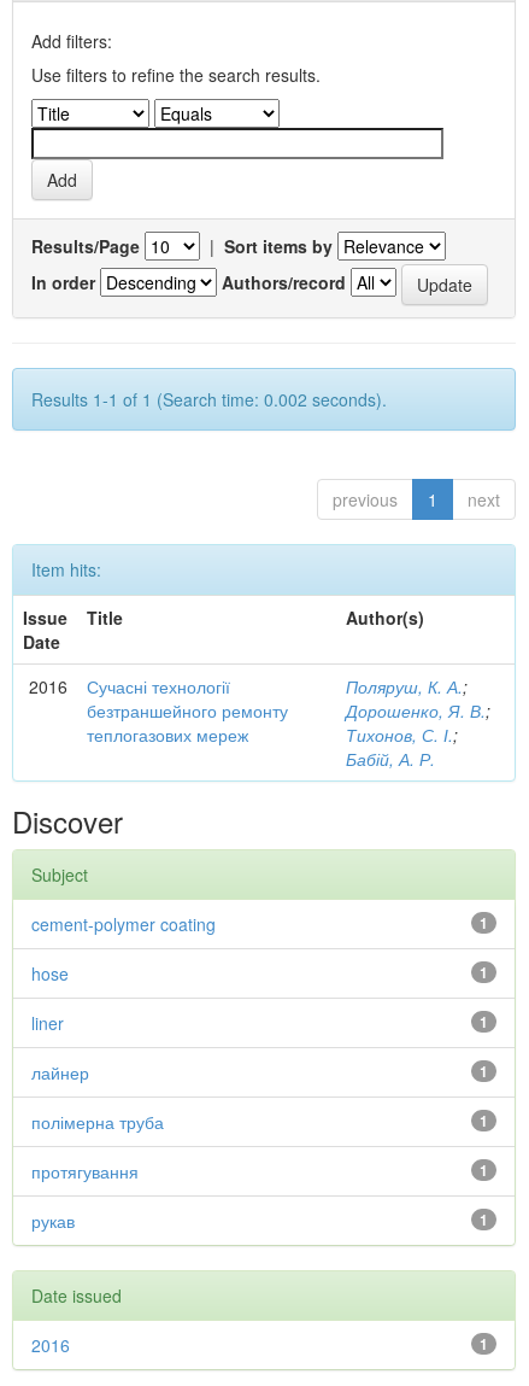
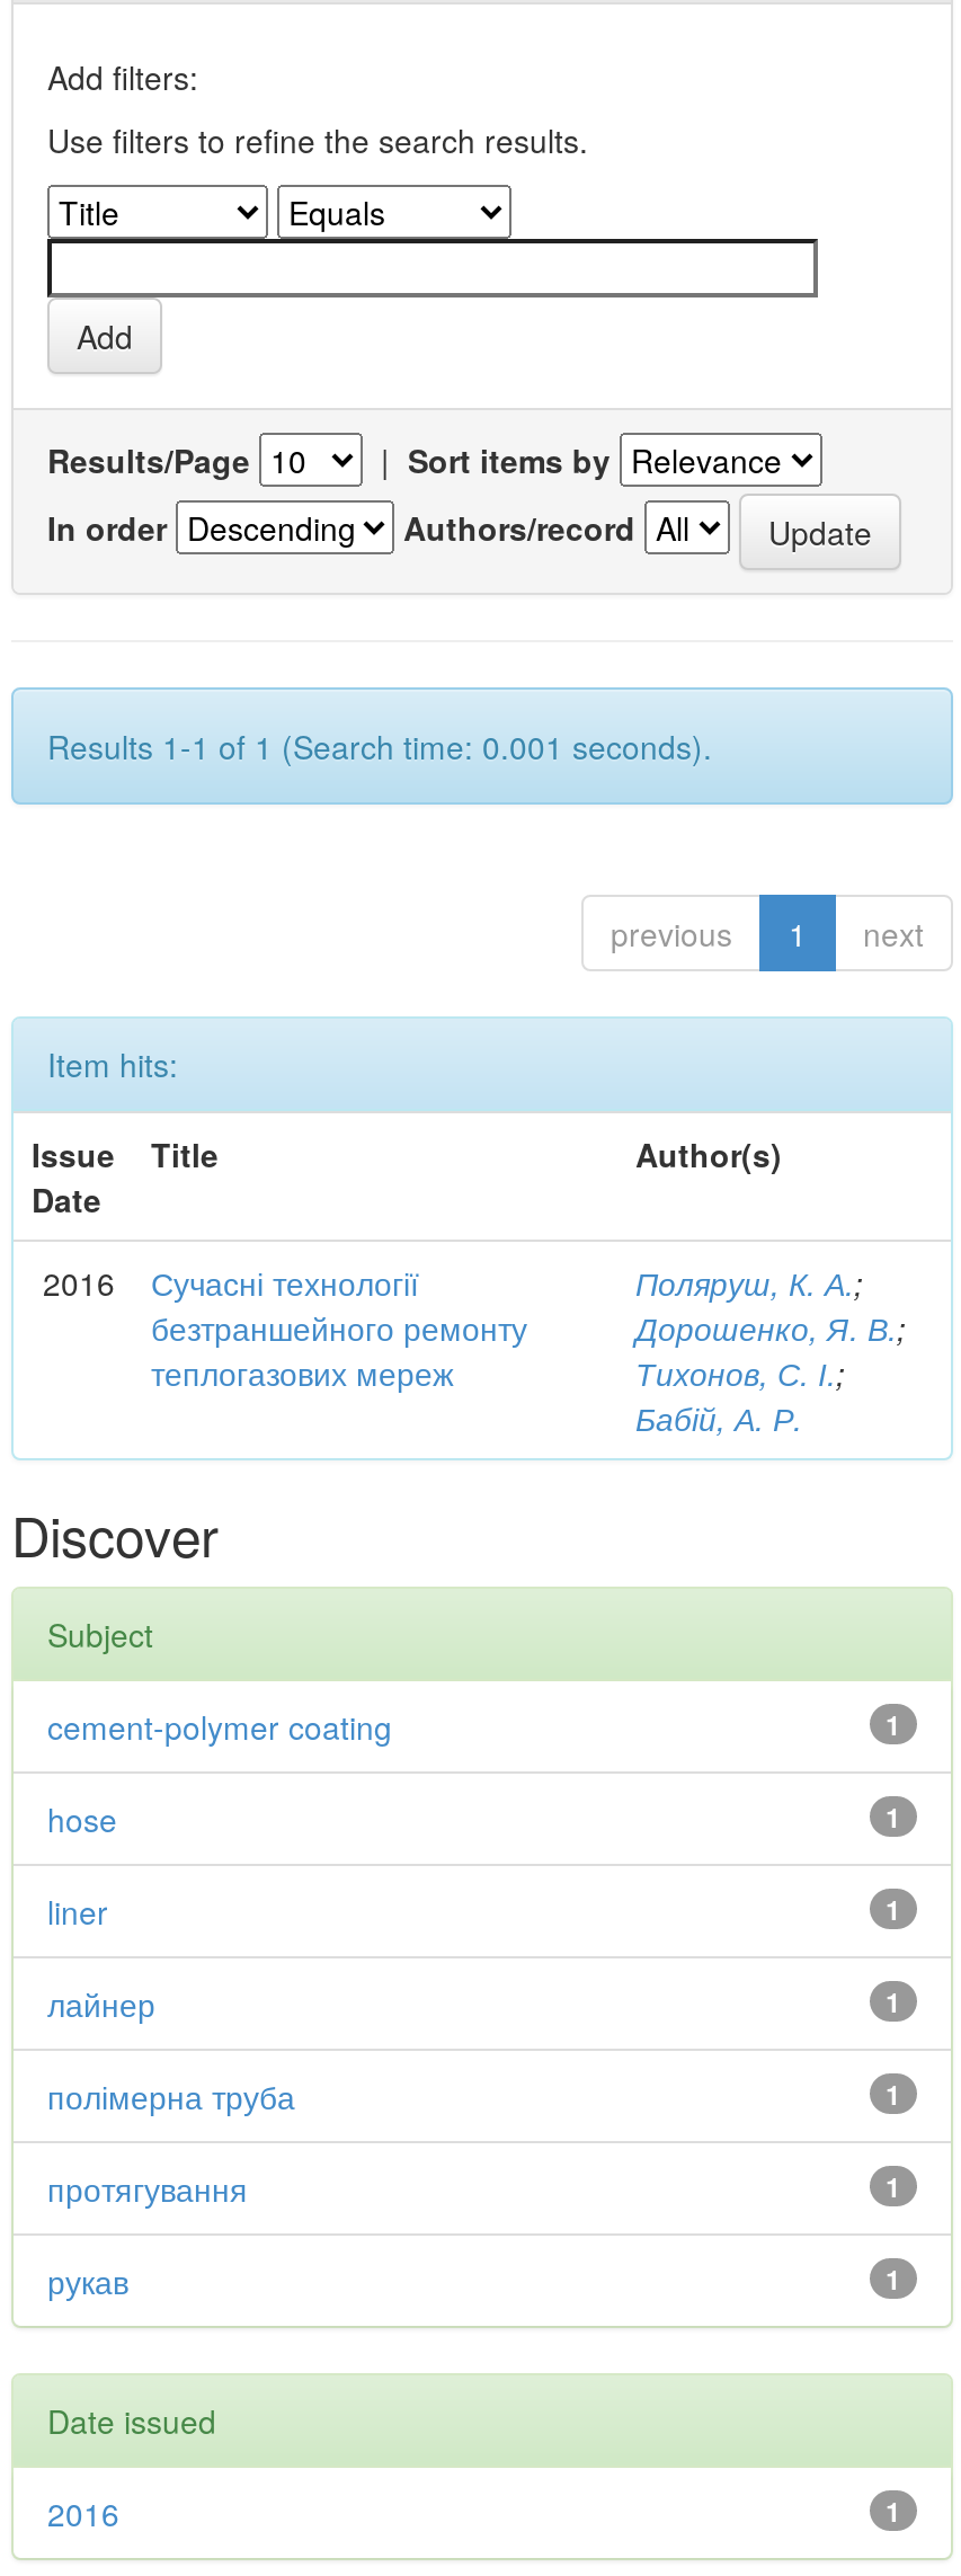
- Results 1-1 of 1 (Search time: 0.002 seconds).
+ Results 1-1 of 1 (Search time: 0.001 seconds).
